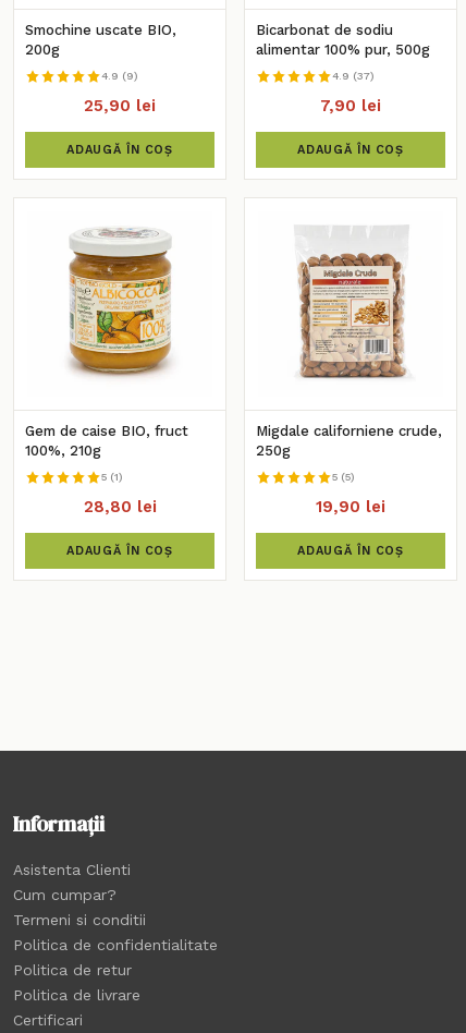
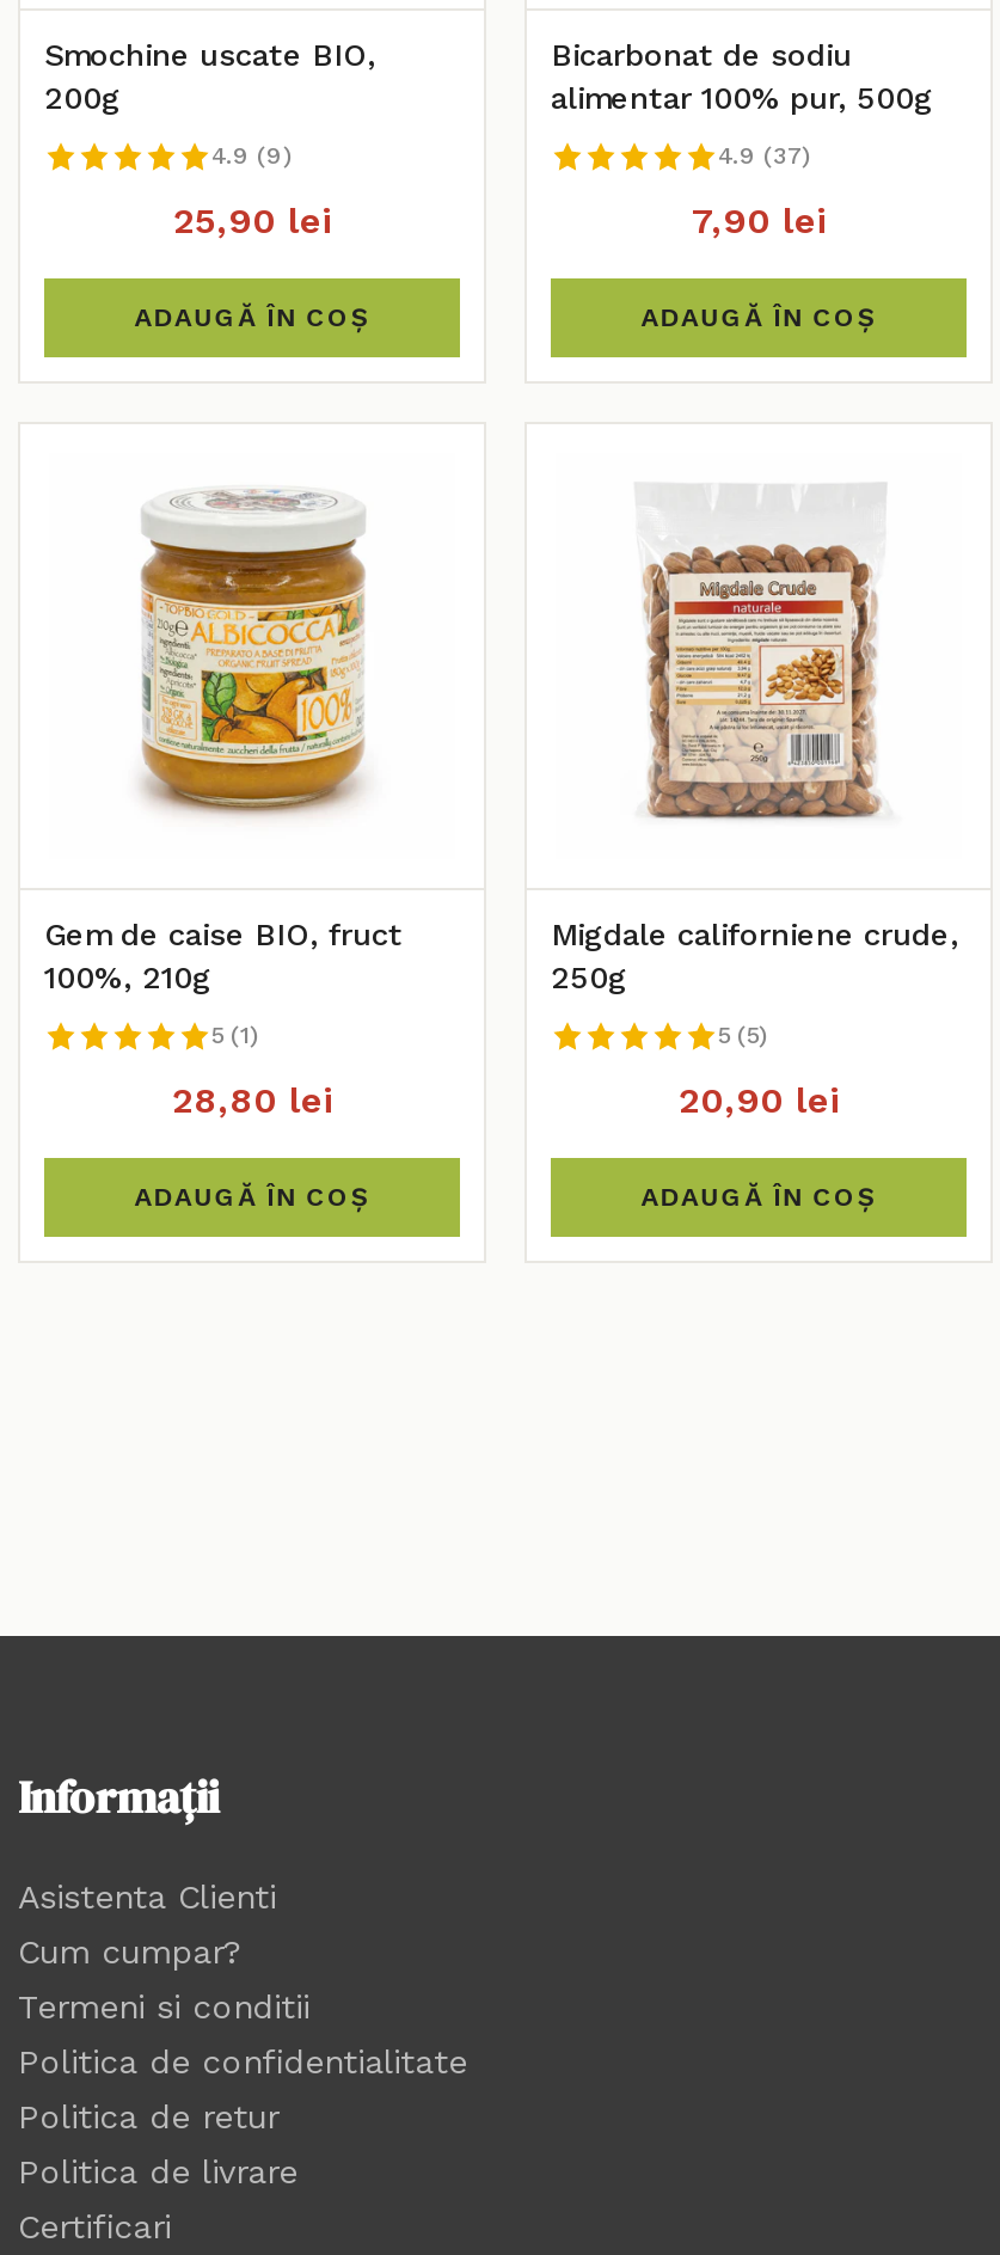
- 19,90 lei
+ 20,90 lei
